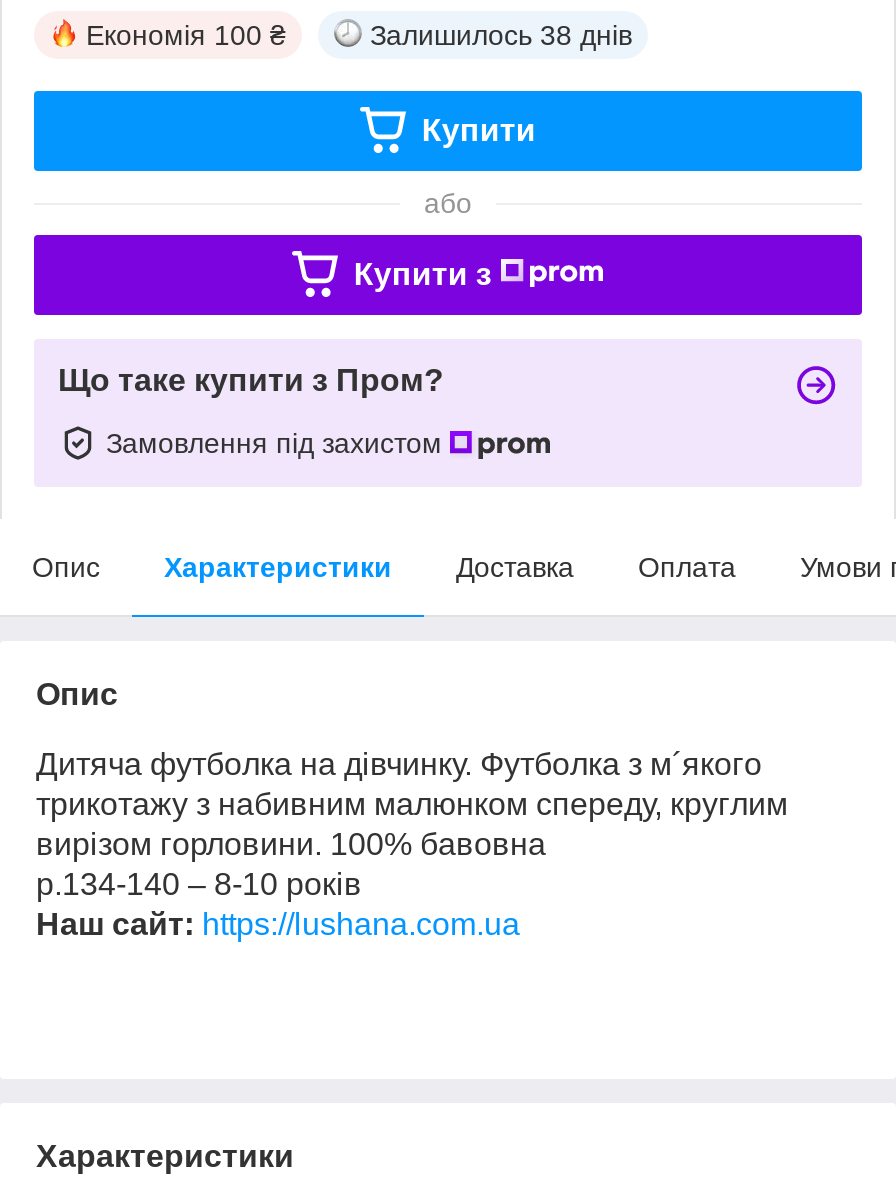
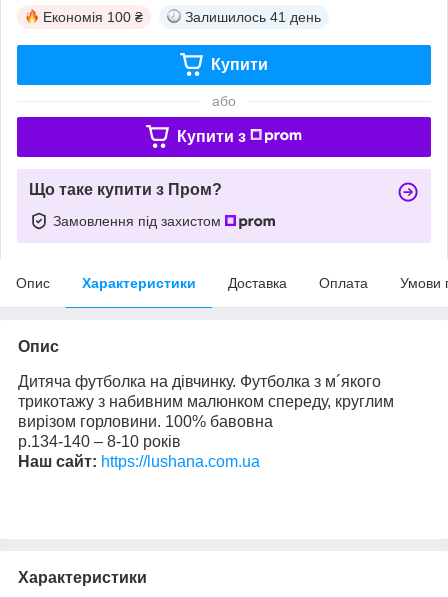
- Залишилось 38 днів
+ Залишилось 41 день
